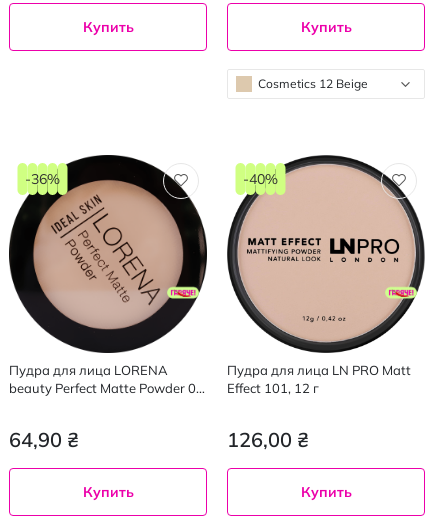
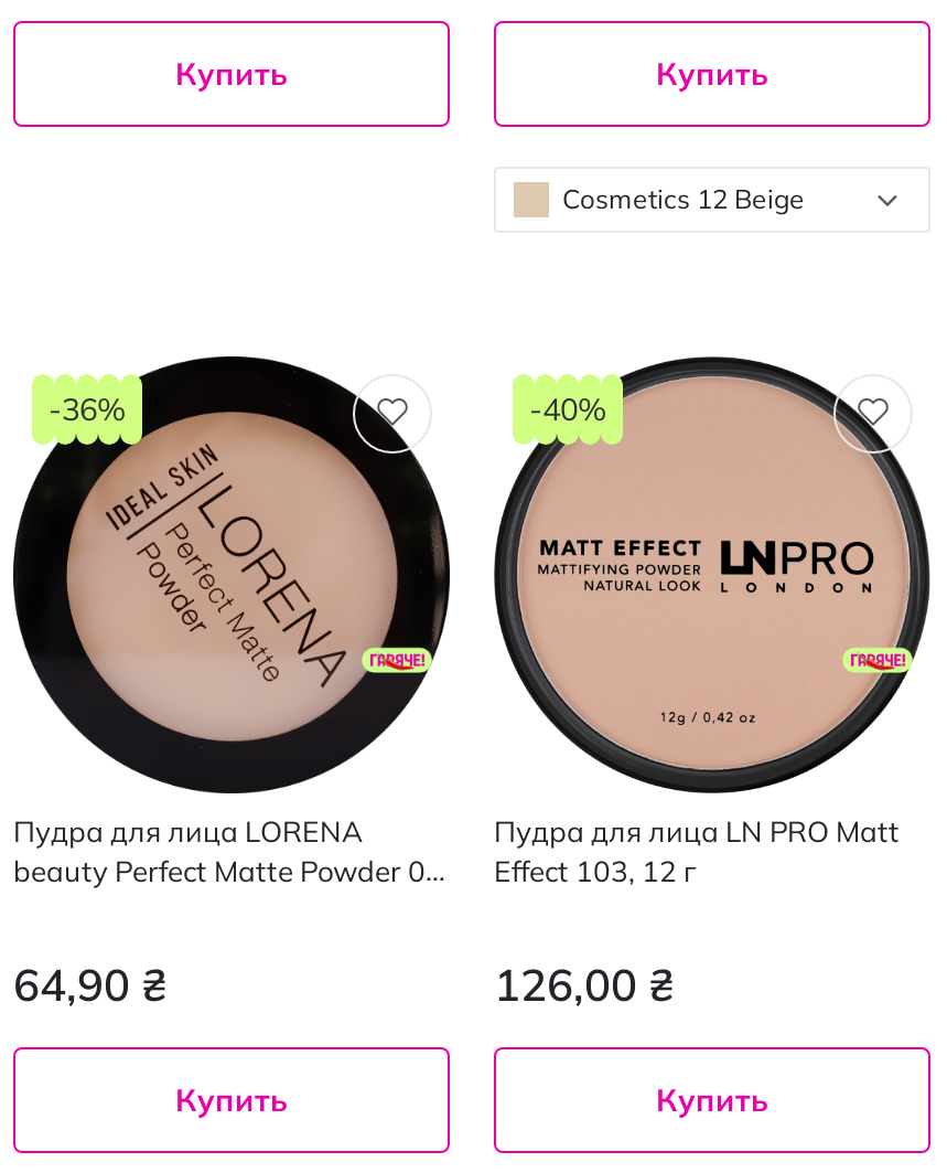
- Effect 101, 12 г
+ Effect 103, 12 г
